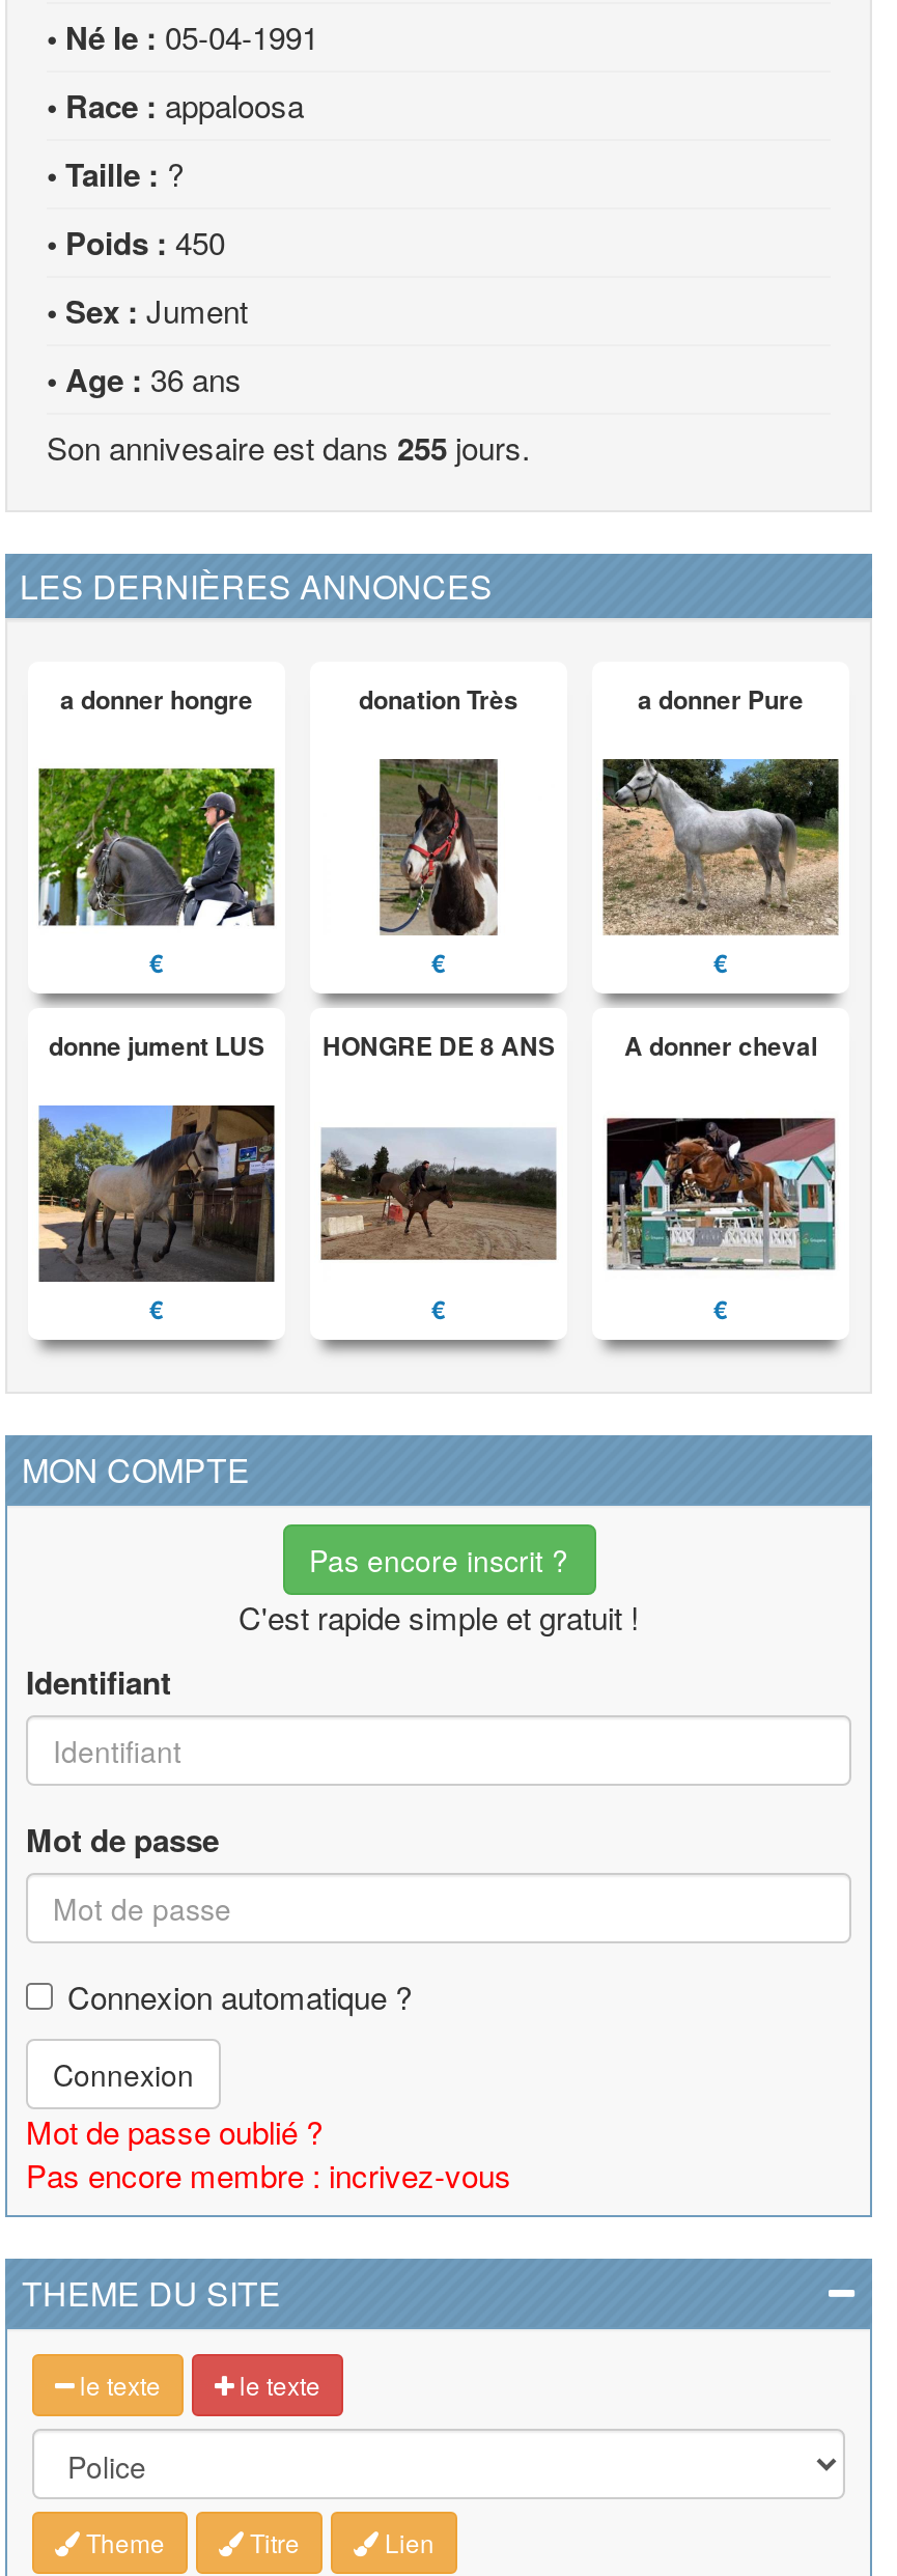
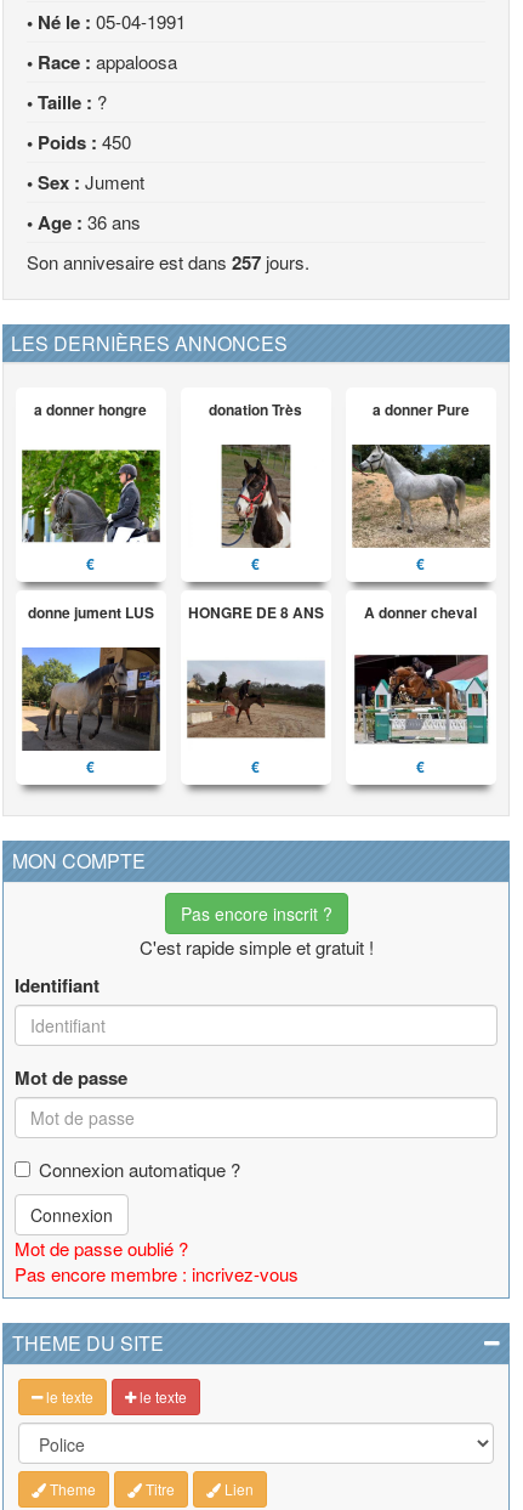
- Son annivesaire est dans 255 jours.
+ Son annivesaire est dans 257 jours.
